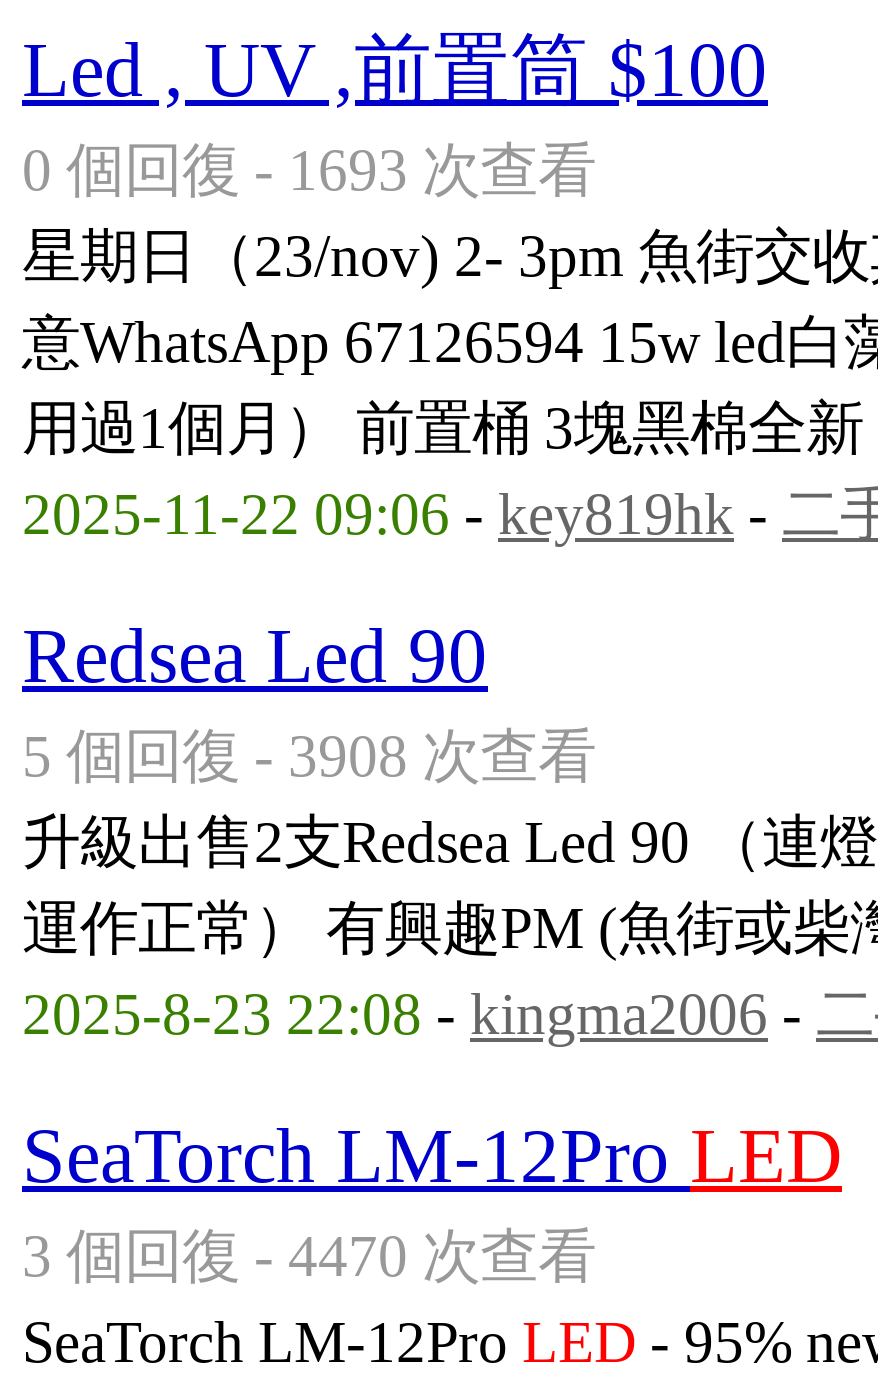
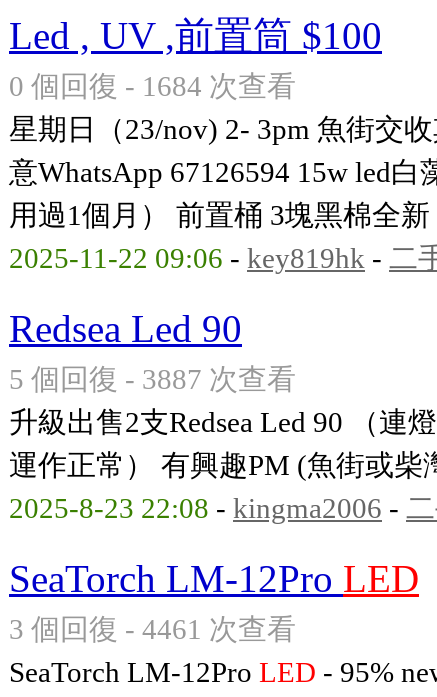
- 0 個回復 - 1693 次查看
+ 0 個回復 - 1684 次查看

- 5 個回復 - 3908 次查看
+ 5 個回復 - 3887 次查看

- 3 個回復 - 4470 次查看
+ 3 個回復 - 4461 次查看
